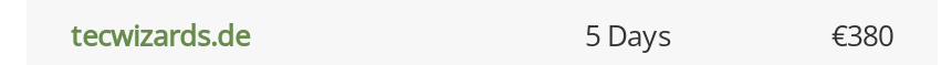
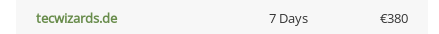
- 5 Days
+ 7 Days
